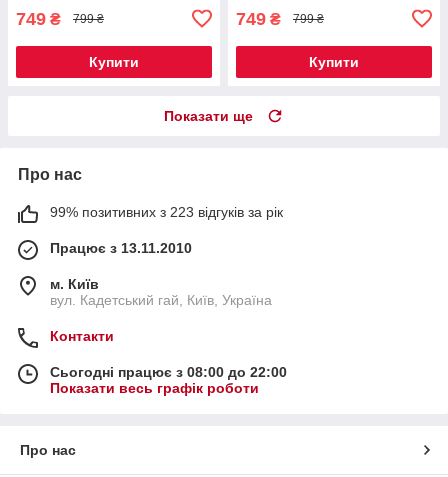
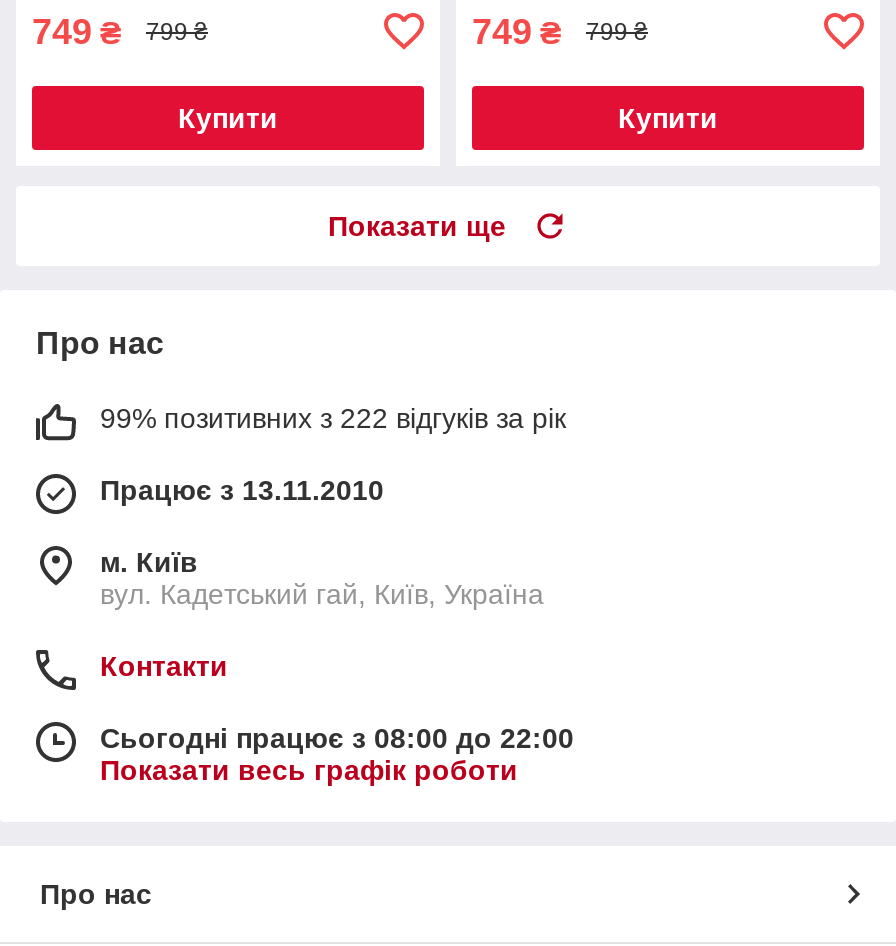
- 99% позитивних з 223 відгуків за рік
+ 99% позитивних з 222 відгуків за рік
